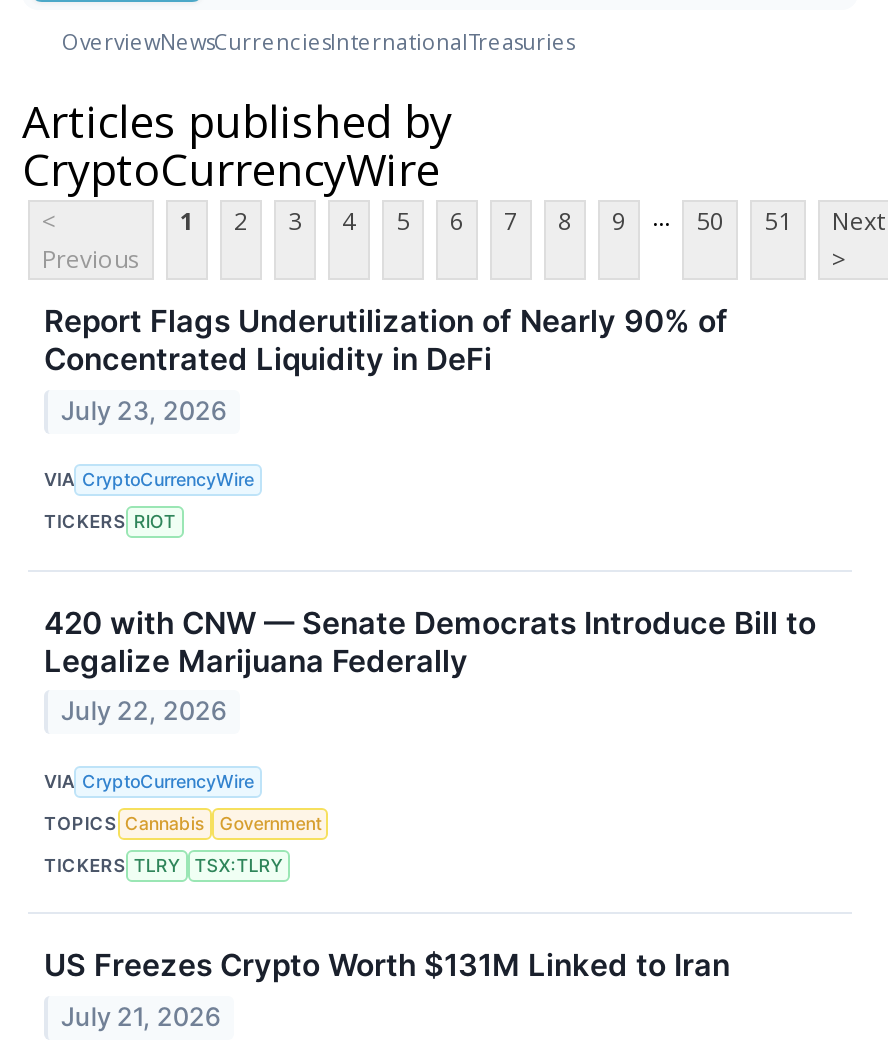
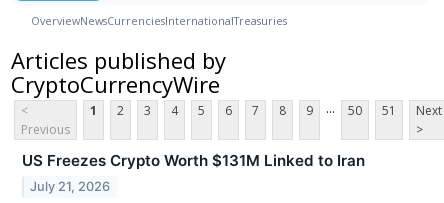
- Report Flags Underutilization of Nearly 90% of
- Concentrated Liquidity in DeFi
- July 23, 2026
- VIA CryptoCurrencyWire
- TICKERS RIOT
- 420 with CNW — Senate Democrats Introduce Bill to
- Legalize Marijuana Federally
- July 22, 2026
- VIA CryptoCurrencyWire
- TOPICS Cannabis
- Government
- TICKERS TLRY
- TSX:TLRY
